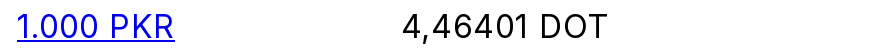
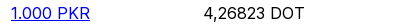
- 4,46401 DOT
+ 4,26823 DOT
